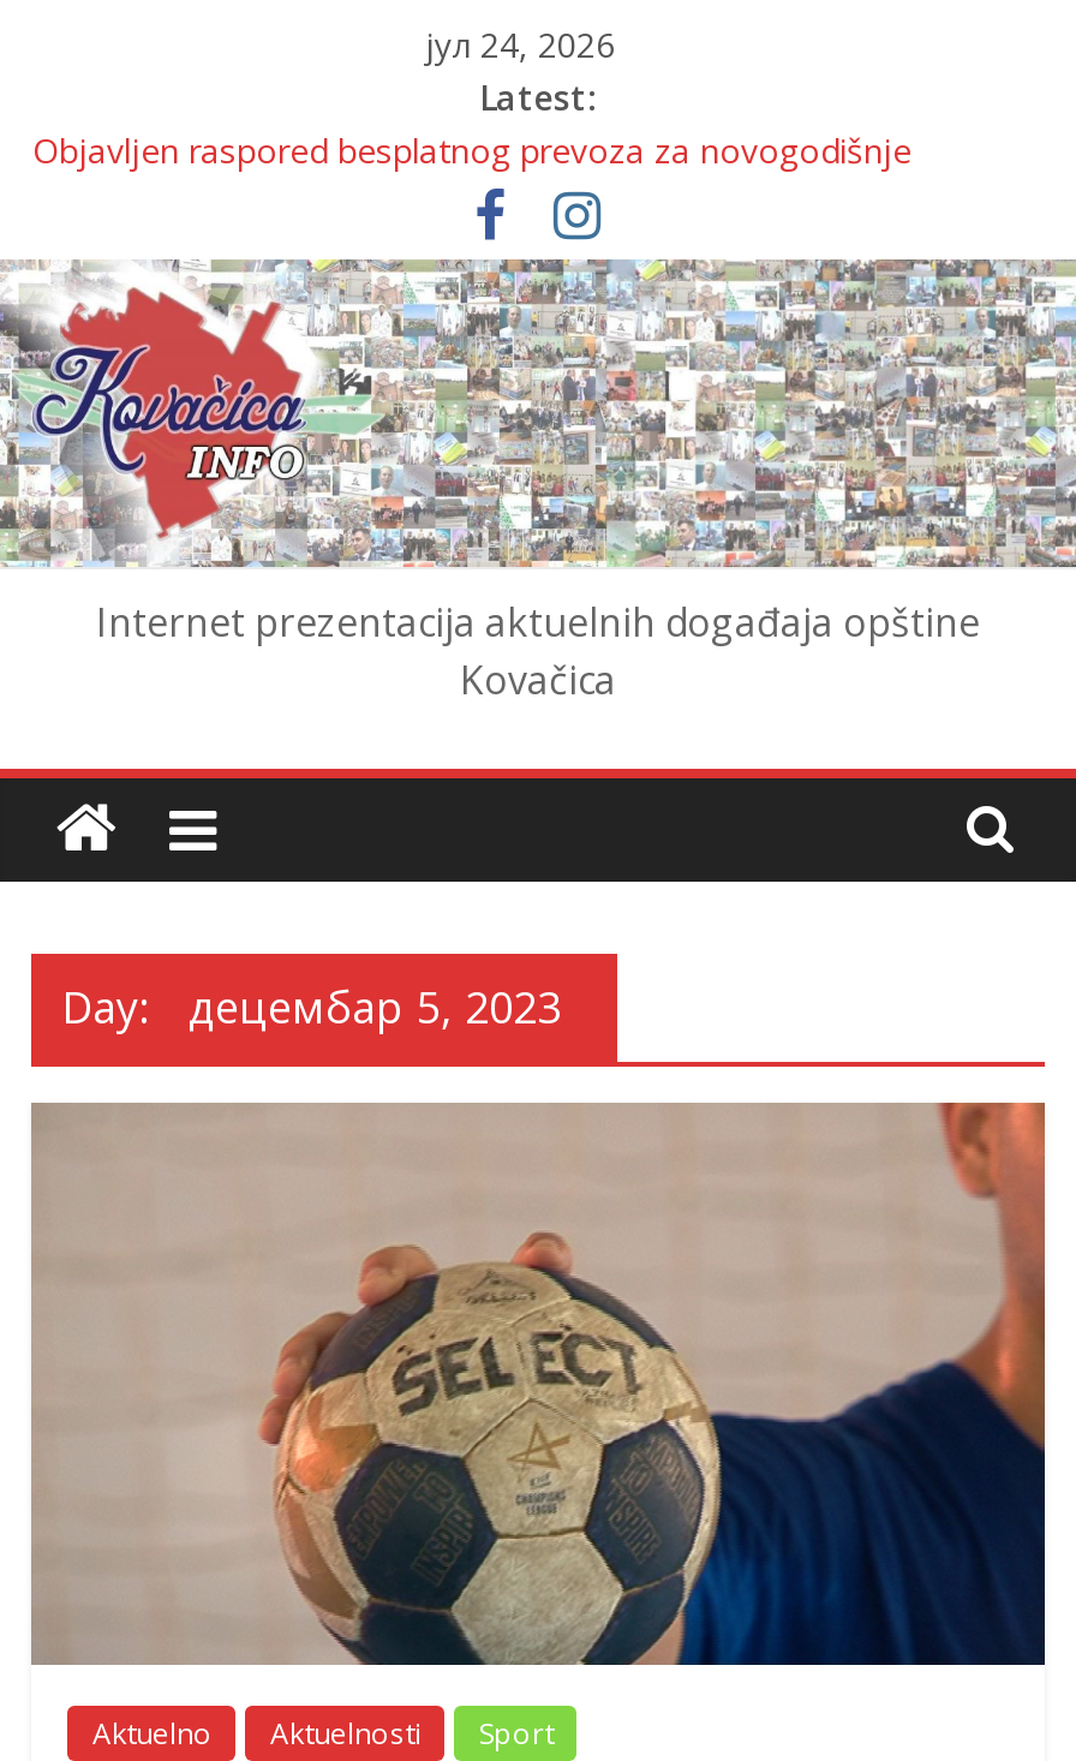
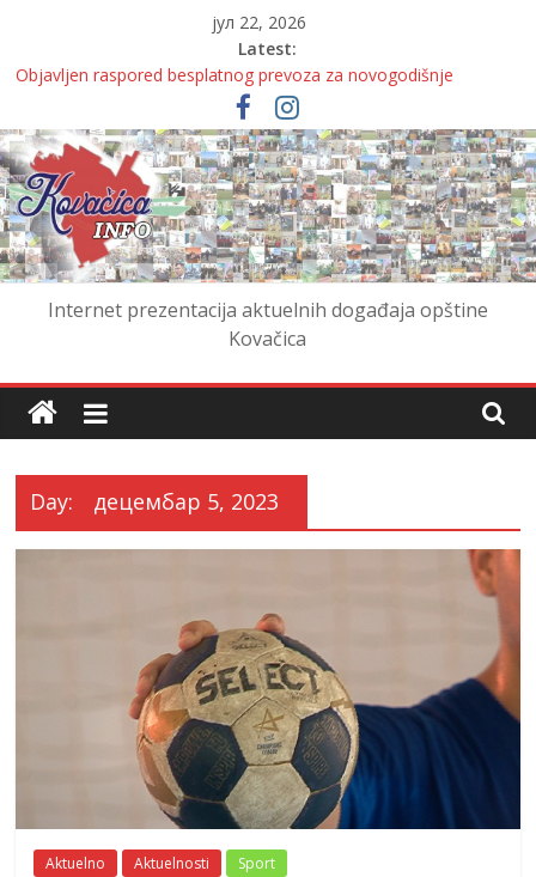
- јул 24, 2026
+ јул 22, 2026
